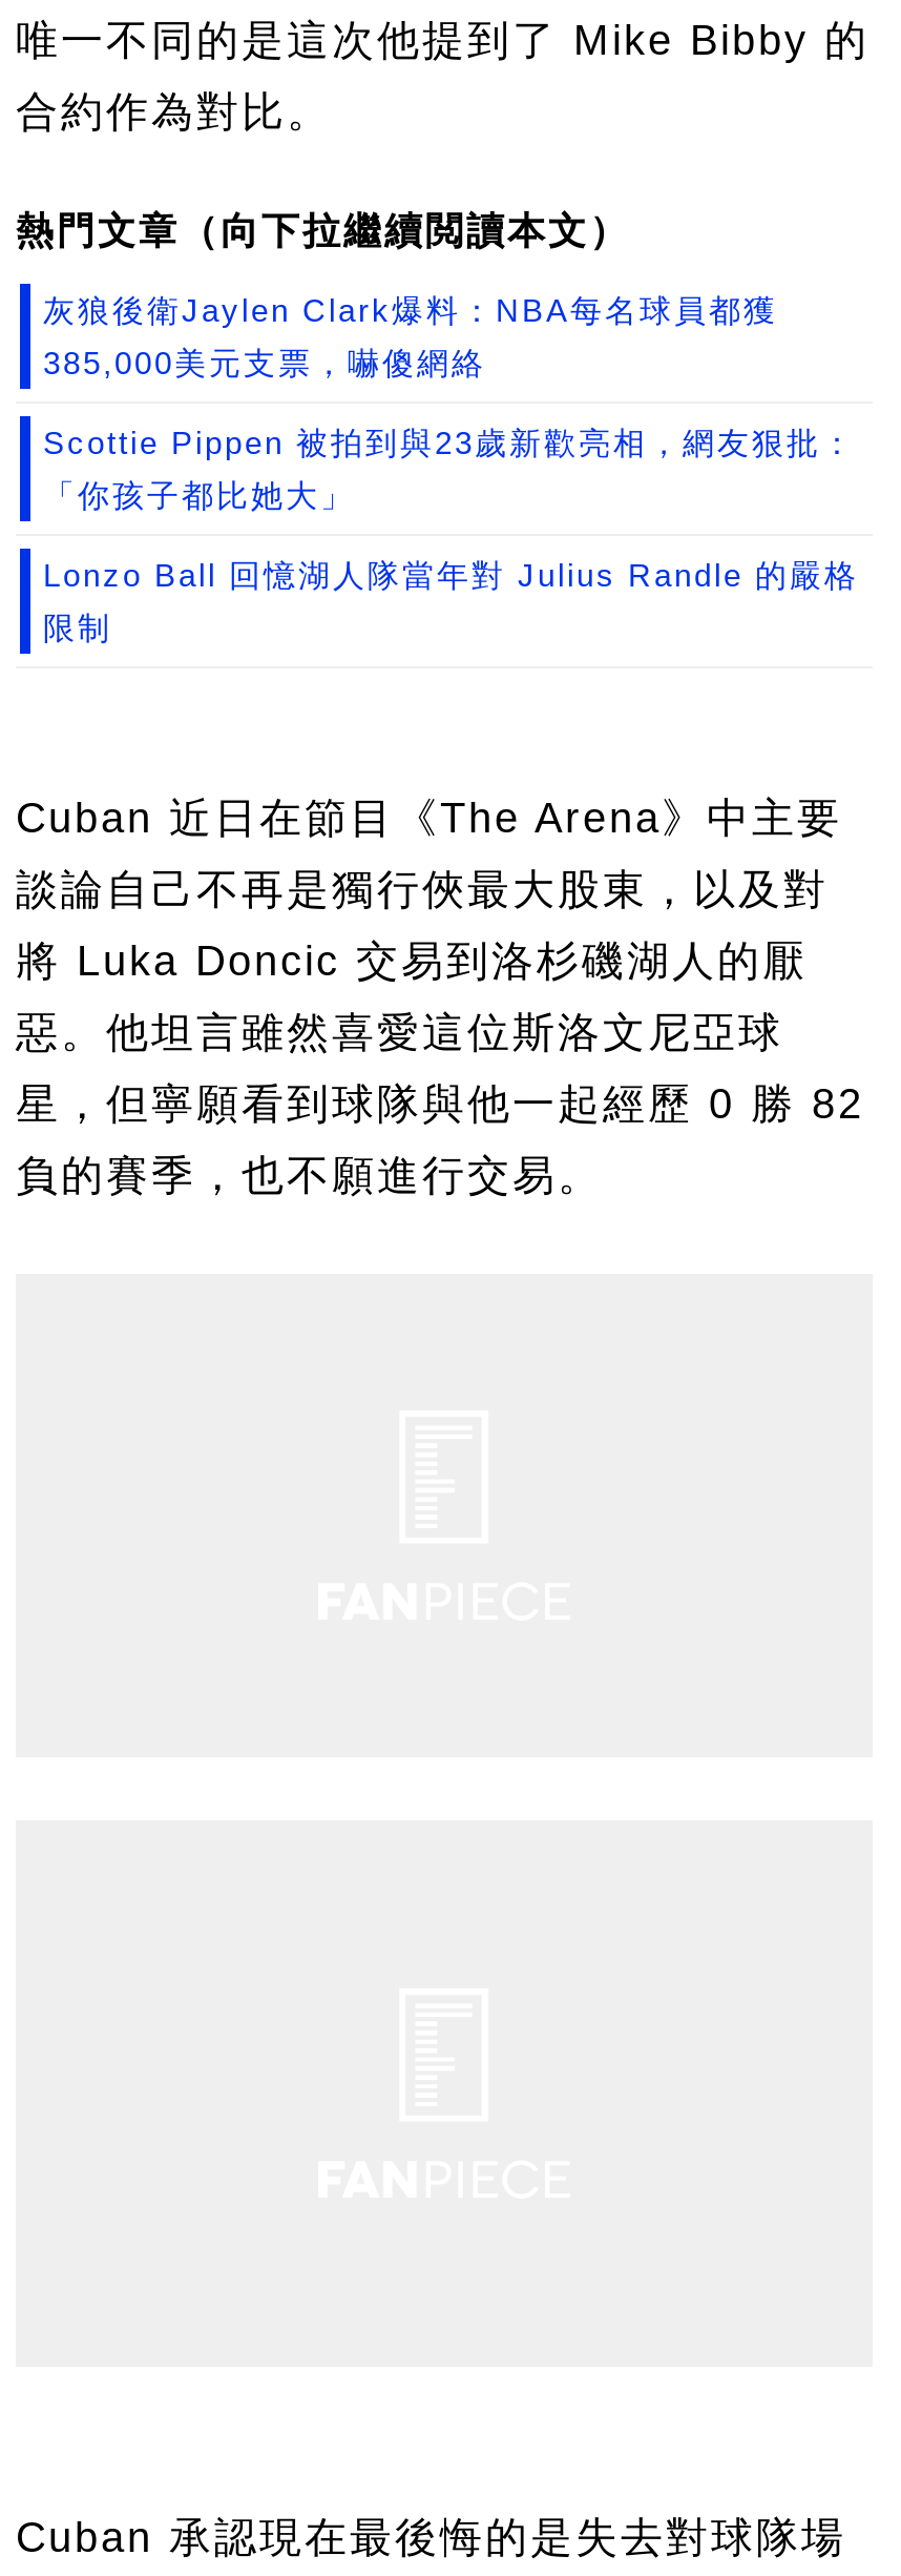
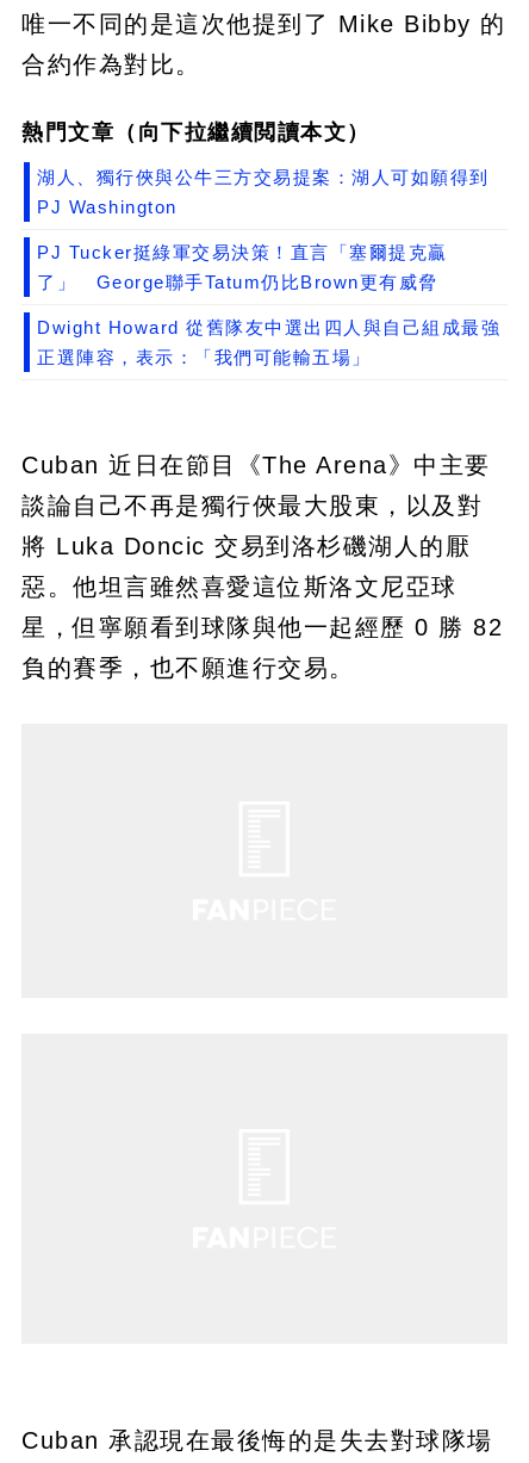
- 灰狼後衛Jaylen Clark爆料：NBA每名球員都獲
+ 湖人、獨行俠與公牛三方交易提案：湖人可如願得到

- 385,000美元支票，嚇傻網絡
+ PJ Washington

- Scottie Pippen 被拍到與23歲新歡亮相，網友狠批：
+ PJ Tucker挺綠軍交易決策！直言「塞爾提克贏

- 「你孩子都比她大」
+ 了」 George聯手Tatum仍比Brown更有威脅

- Lonzo Ball 回憶湖人隊當年對 Julius Randle 的嚴格
+ Dwight Howard 從舊隊友中選出四人與自己組成最強

- 限制
+ 正選陣容，表示：「我們可能輸五場」
